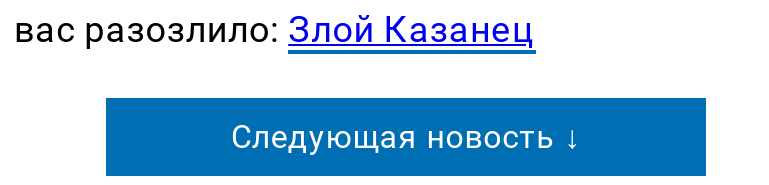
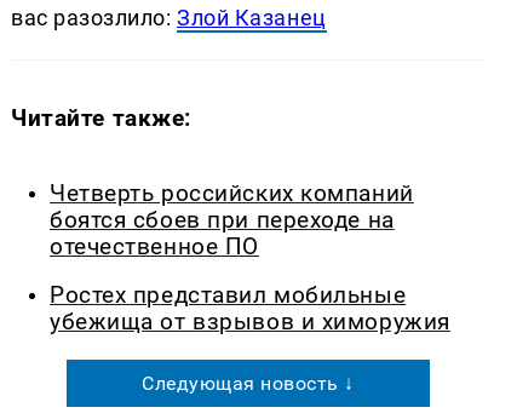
+ Читайте также:
+ Четверть российских компаний
+ боятся сбоев при переходе на
+ отечественное ПО
+ Ростех представил мобильные
+ убежища от взрывов и химоружия
